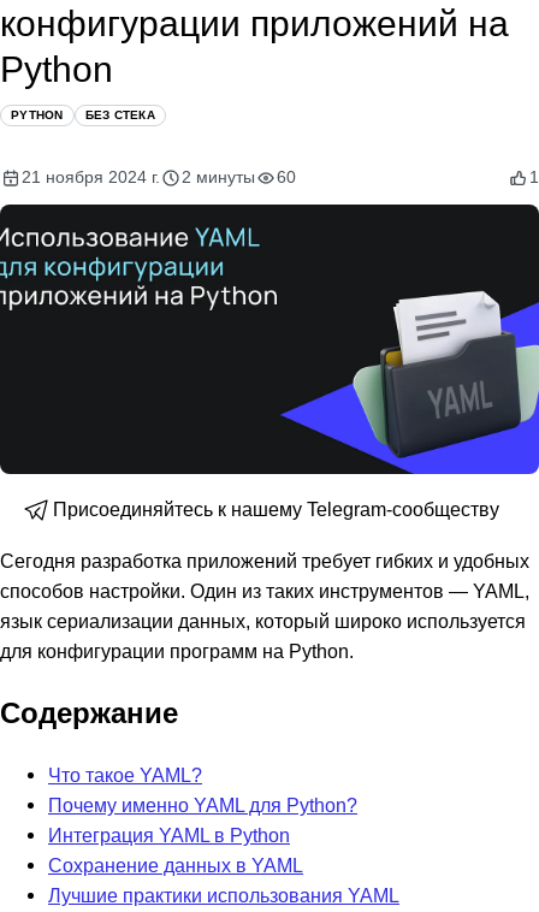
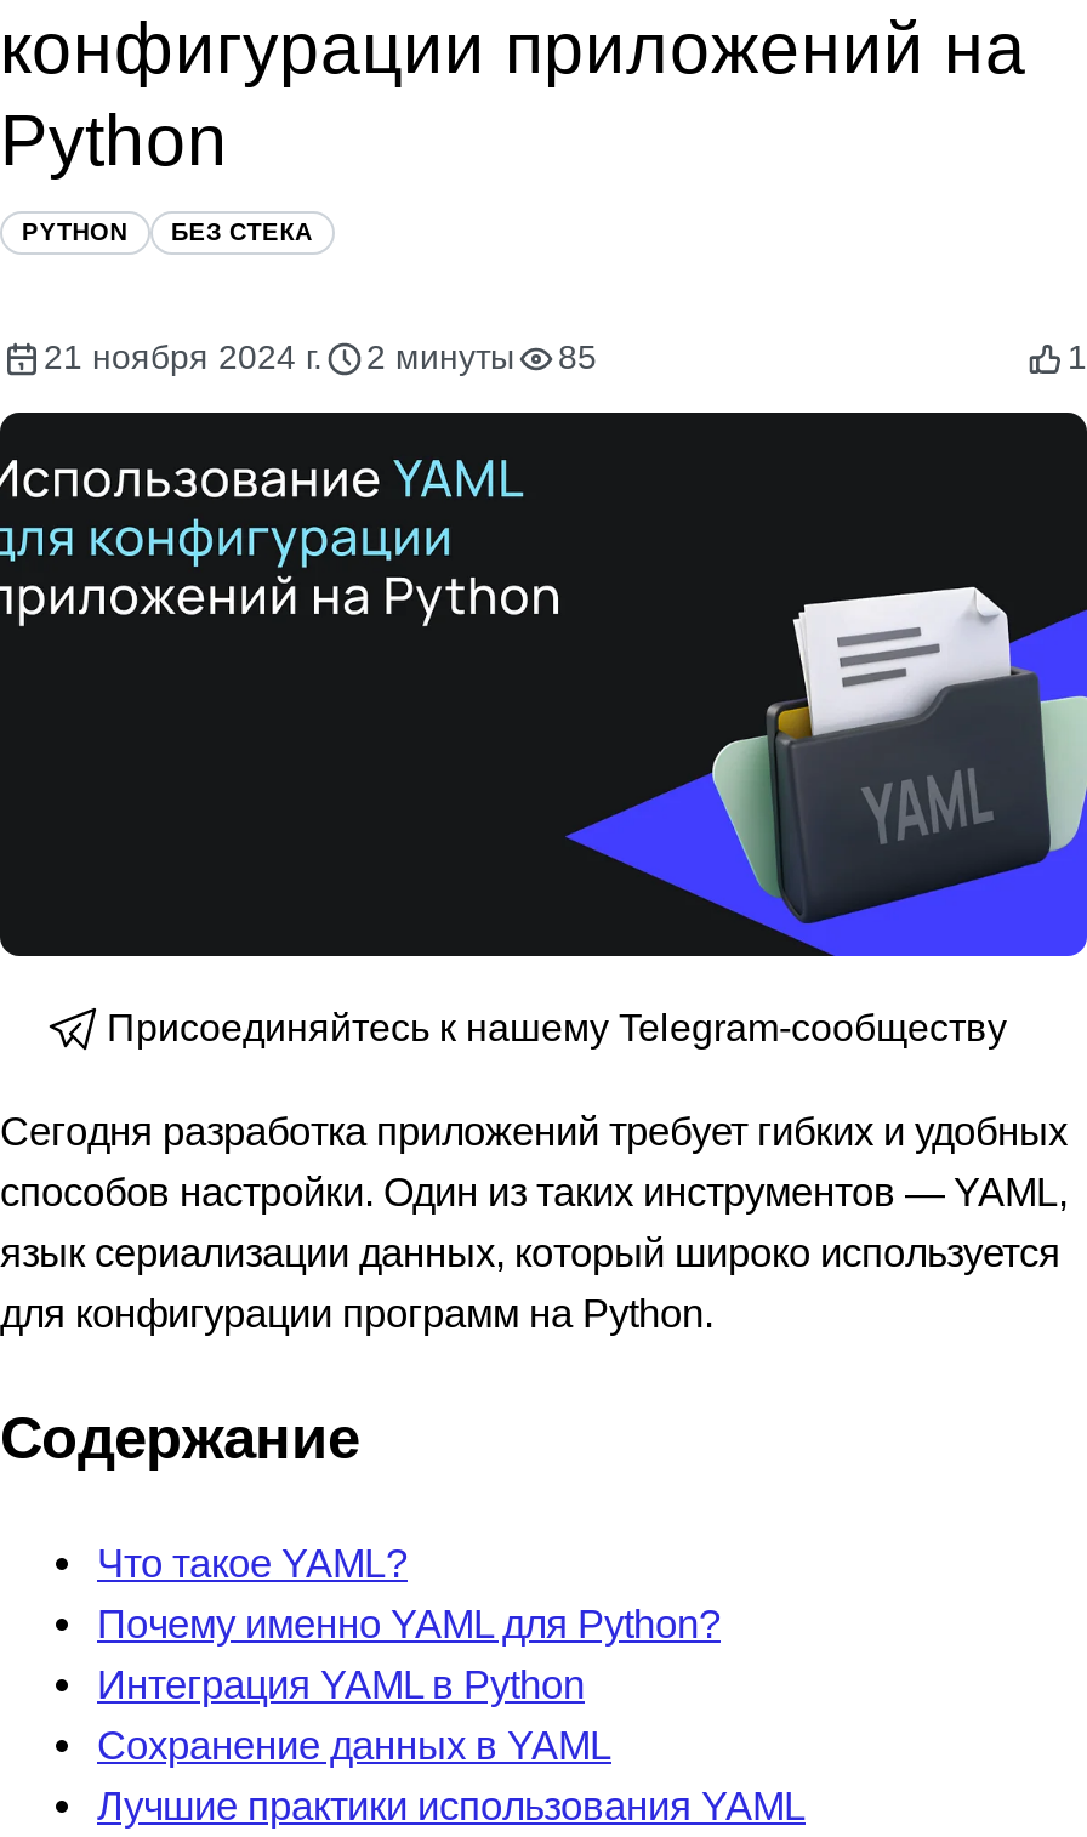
- 21 ноября 2024 г. 2 минуты 60
+ 21 ноября 2024 г. 2 минуты 85
